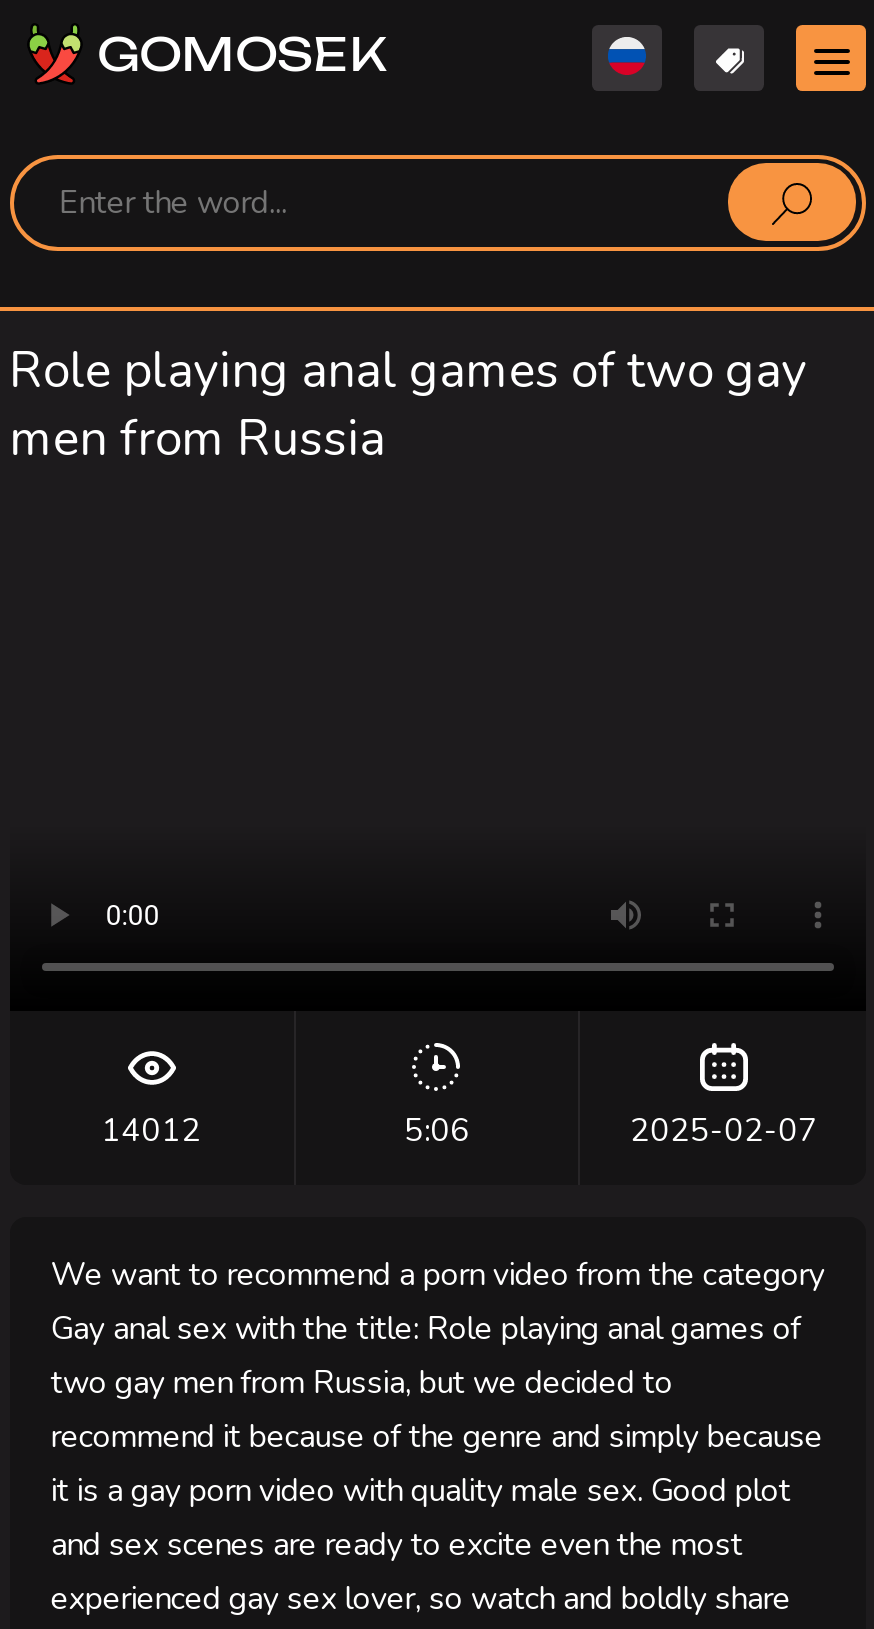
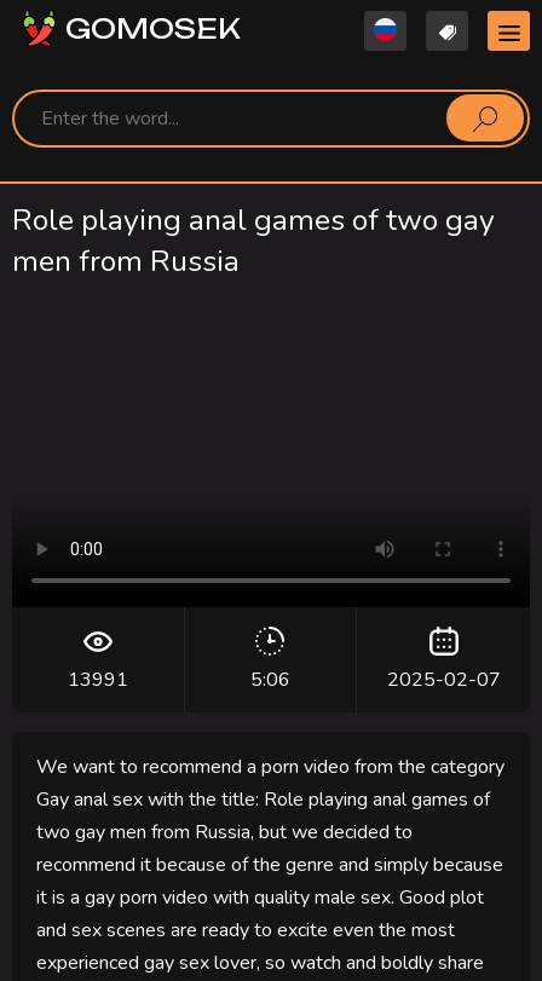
- 14012
+ 13991
